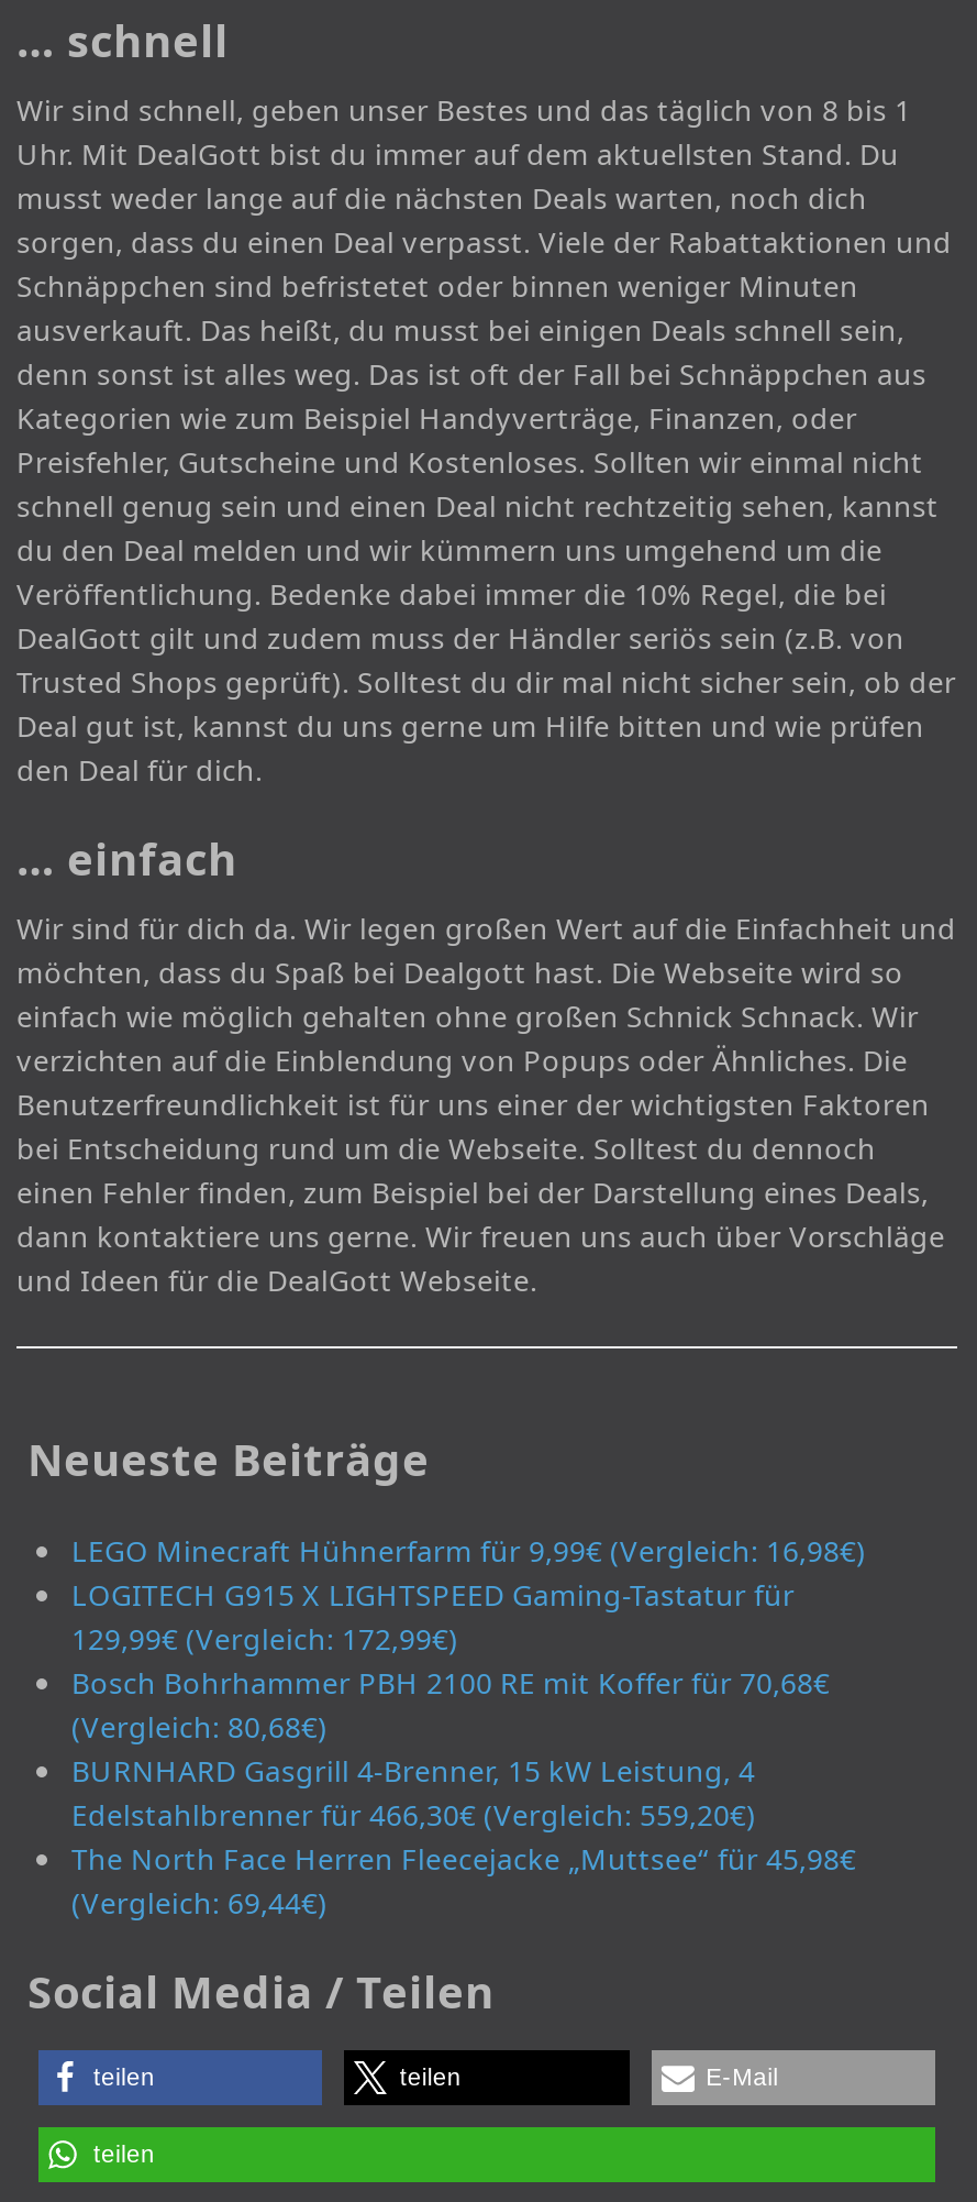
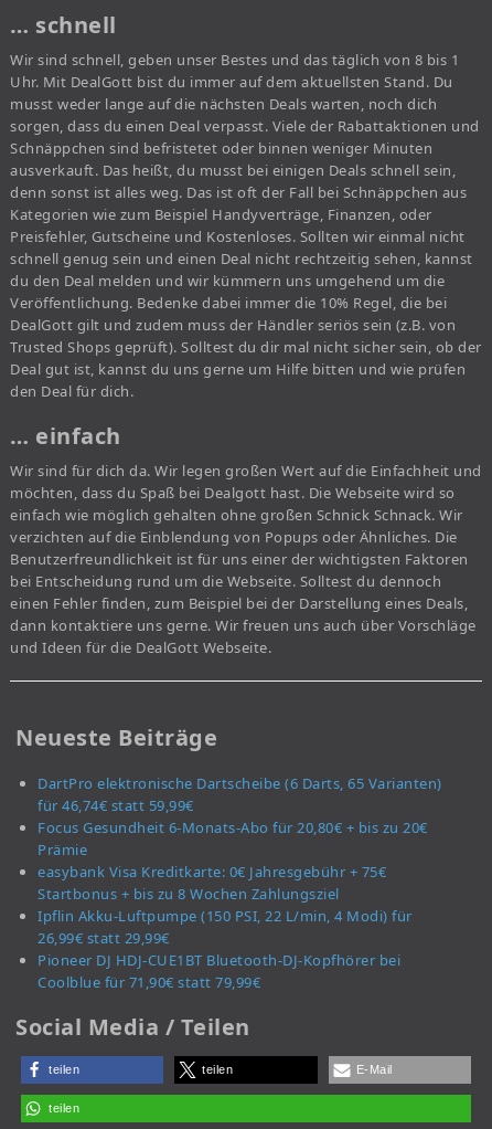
- LEGO Minecraft Hühnerfarm für 9,99€ (Vergleich: 16,98€)
- LOGITECH G915 X LIGHTSPEED Gaming-Tastatur für
- 129,99€ (Vergleich: 172,99€)
- Bosch Bohrhammer PBH 2100 RE mit Koffer für 70,68€
- (Vergleich: 80,68€)
- BURNHARD Gasgrill 4-Brenner, 15 kW Leistung, 4
- Edelstahlbrenner für 466,30€ (Vergleich: 559,20€)
- The North Face Herren Fleecejacke „Muttsee“ für 45,98€
- (Vergleich: 69,44€)
+ DartPro elektronische Dartscheibe (6 Darts, 65 Varianten)
+ für 46,74€ statt 59,99€
+ Focus Gesundheit 6-Monats-Abo für 20,80€ + bis zu 20€
+ Prämie
+ easybank Visa Kreditkarte: 0€ Jahresgebühr + 75€
+ Startbonus + bis zu 8 Wochen Zahlungsziel
+ Ipflin Akku-Luftpumpe (150 PSI, 22 L/min, 4 Modi) für
+ 26,99€ statt 29,99€
+ Pioneer DJ HDJ-CUE1BT Bluetooth-DJ-Kopfhörer bei
+ Coolblue für 71,90€ statt 79,99€
